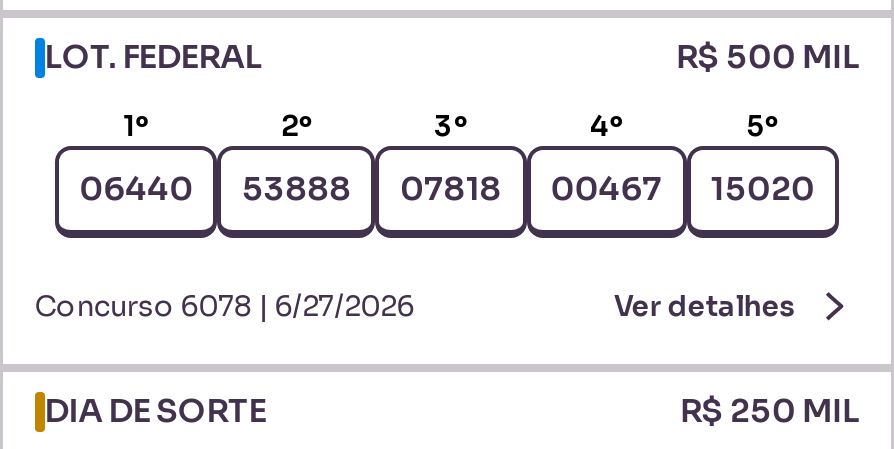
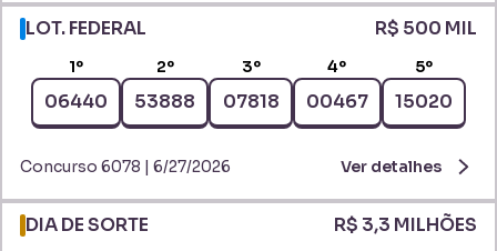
- R$ 250 MIL
+ R$ 3,3 MILHÕES
